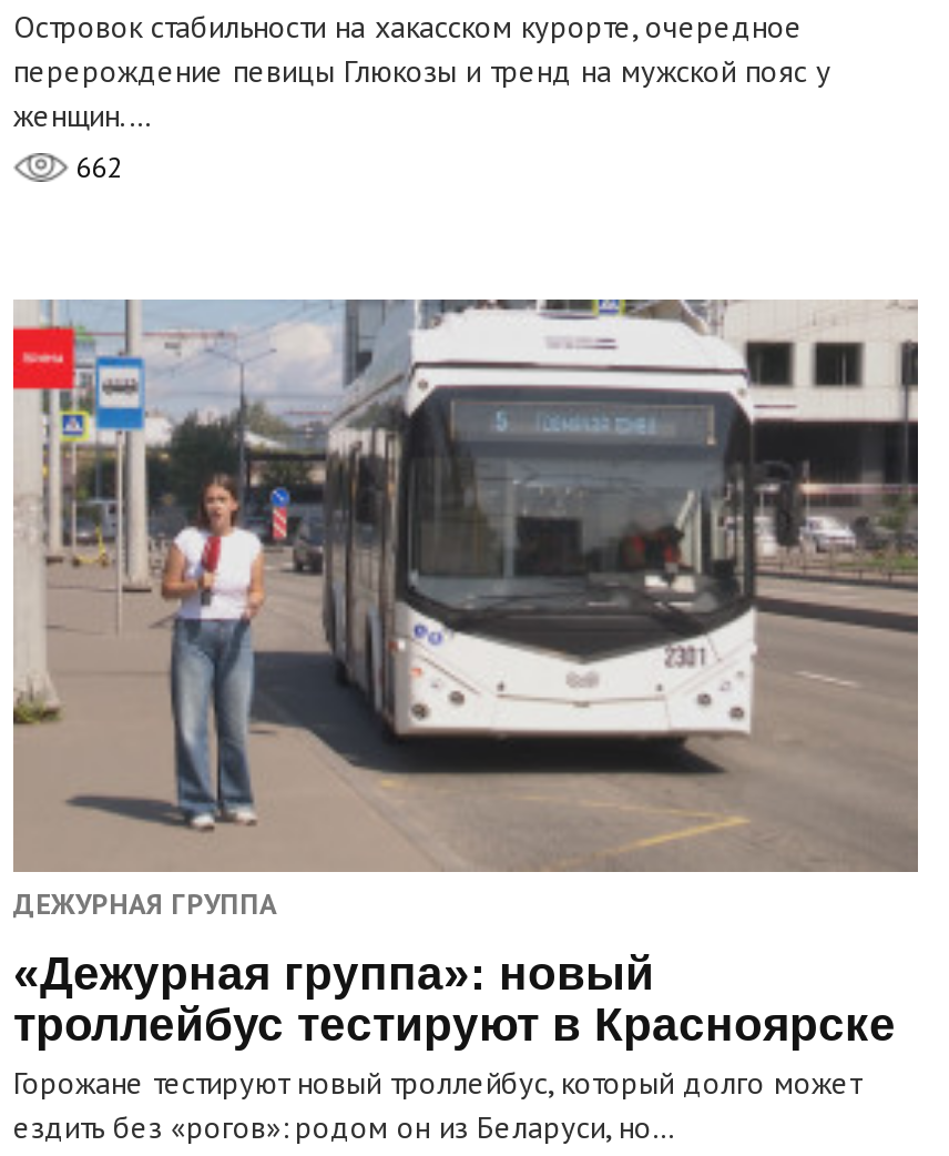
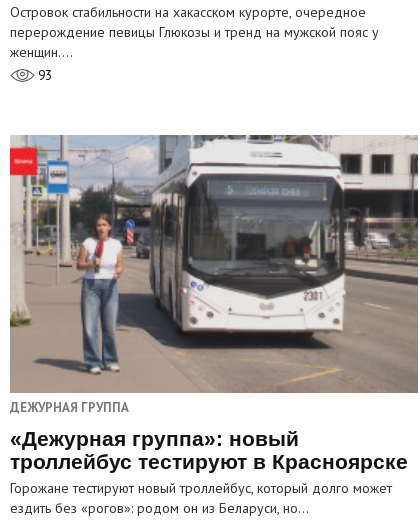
- 662
+ 93
